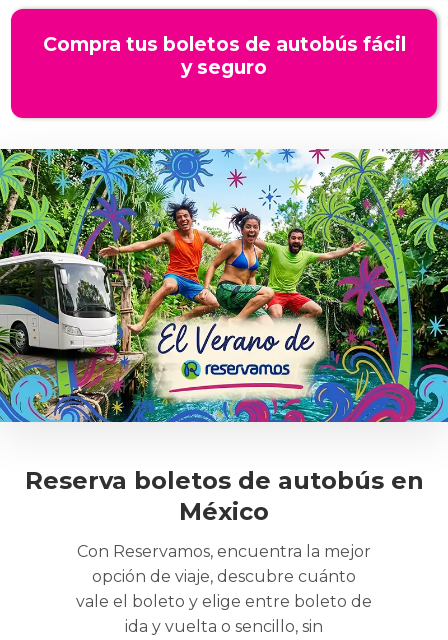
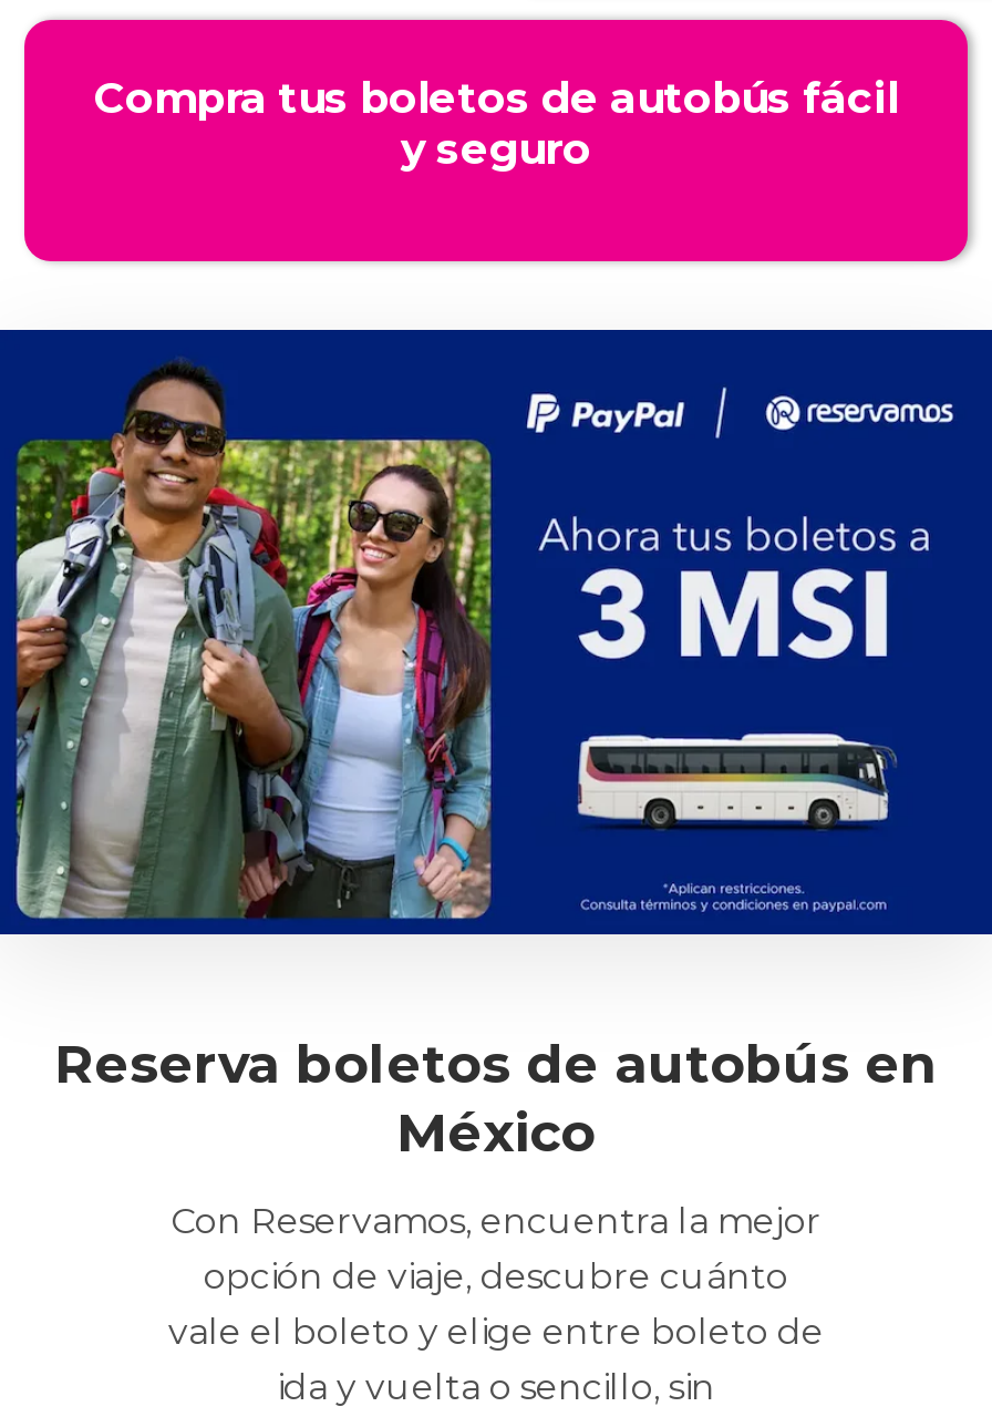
- [image]
+ [image]
